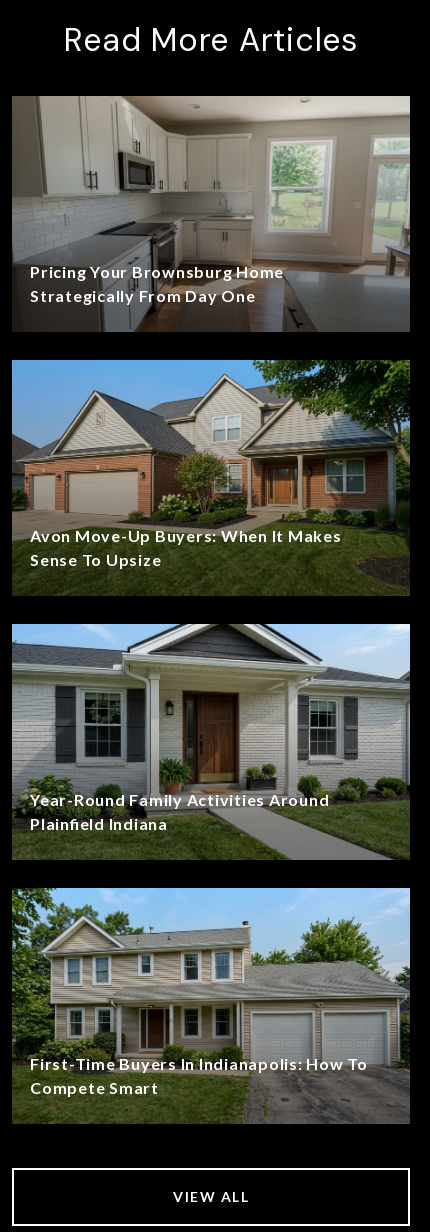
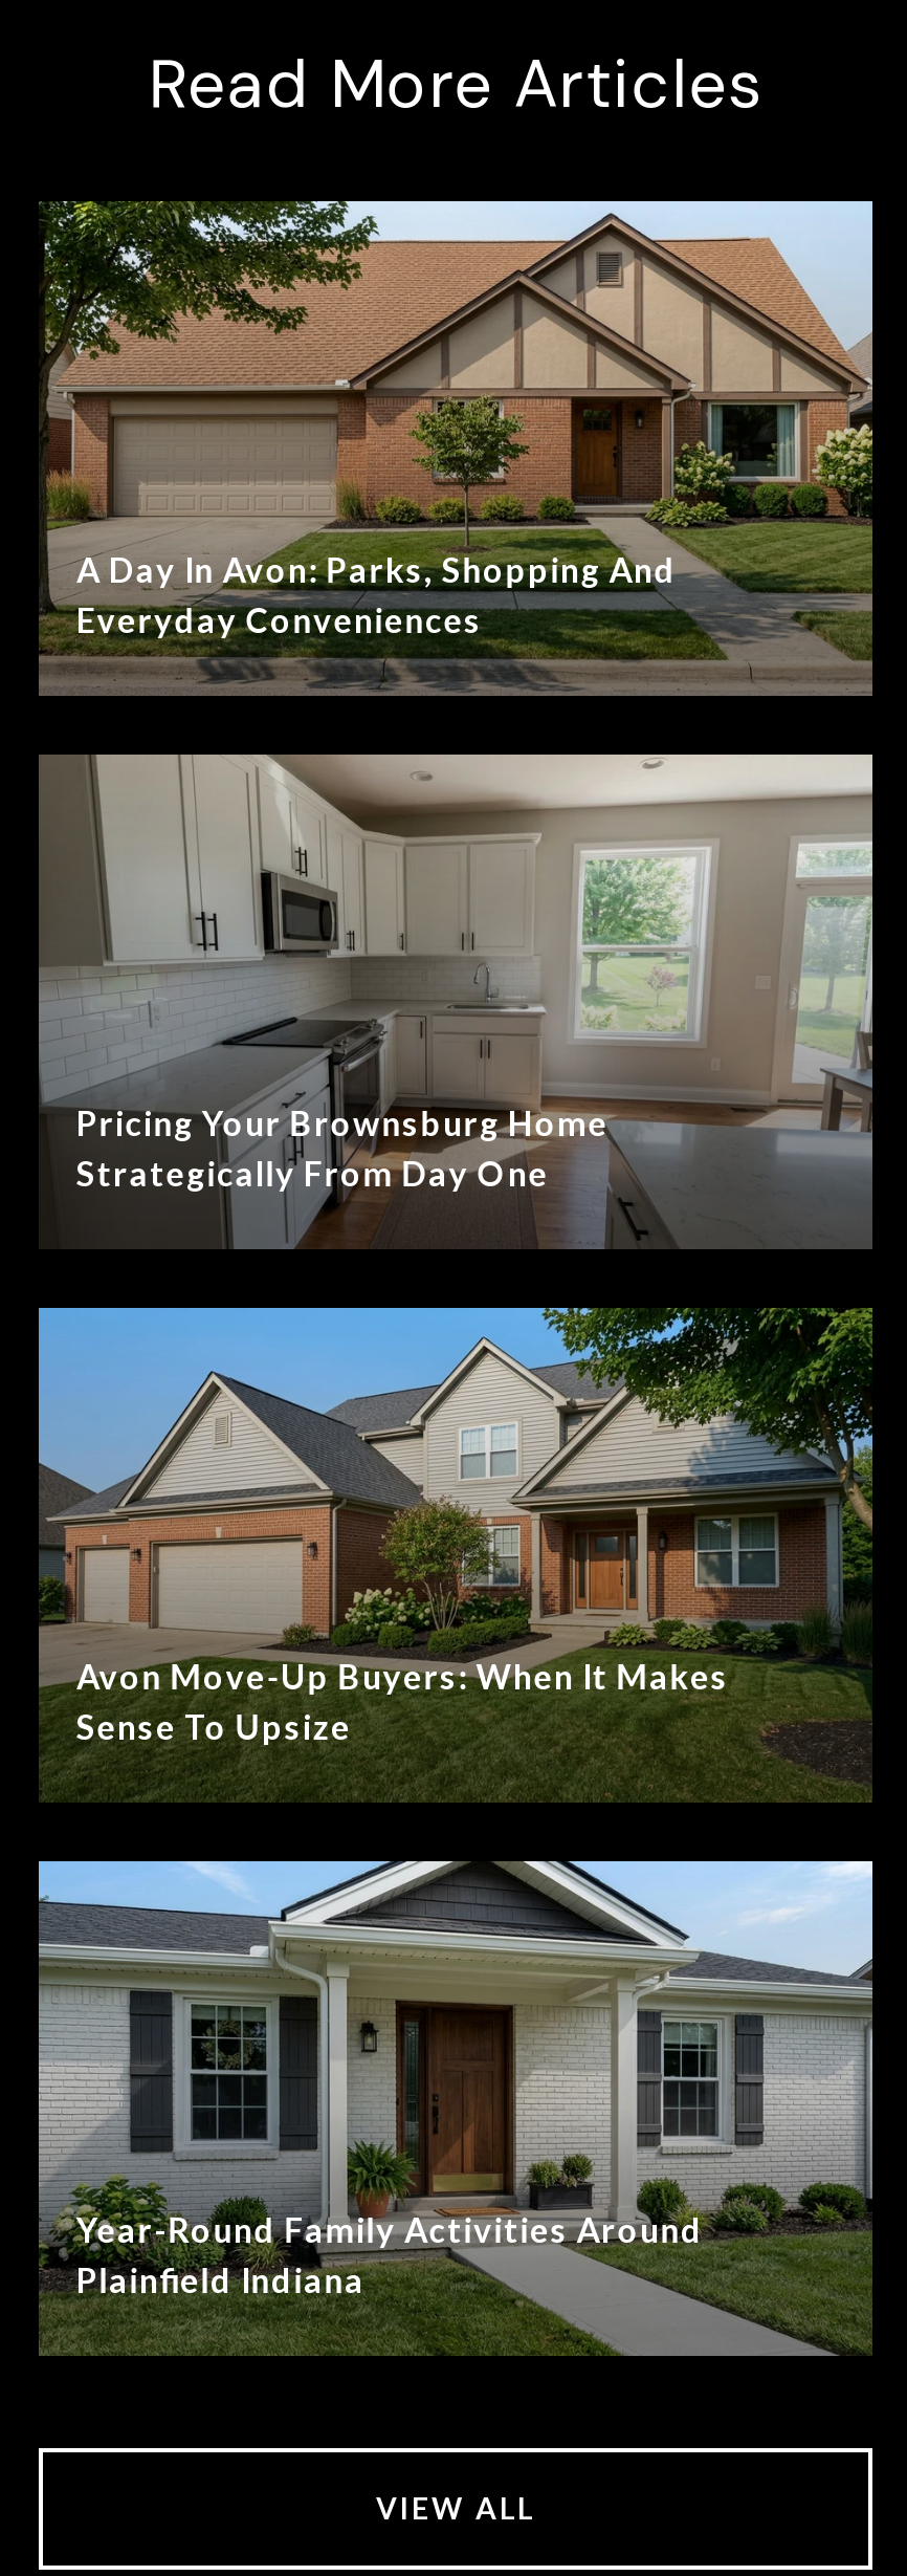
+ [image]
+ A Day In Avon: Parks, Shopping And
+ Everyday Conveniences

moved down: [image] | Pricing Your Brownsburg Home | Strategically From Day One | Avon Move-Up Buyers: When It Makes | Sense To Upsize | Year-Round Family Activities Around | Plainfield Indiana

- [image]
- First-Time Buyers In Indianapolis: How To
- Compete Smart
